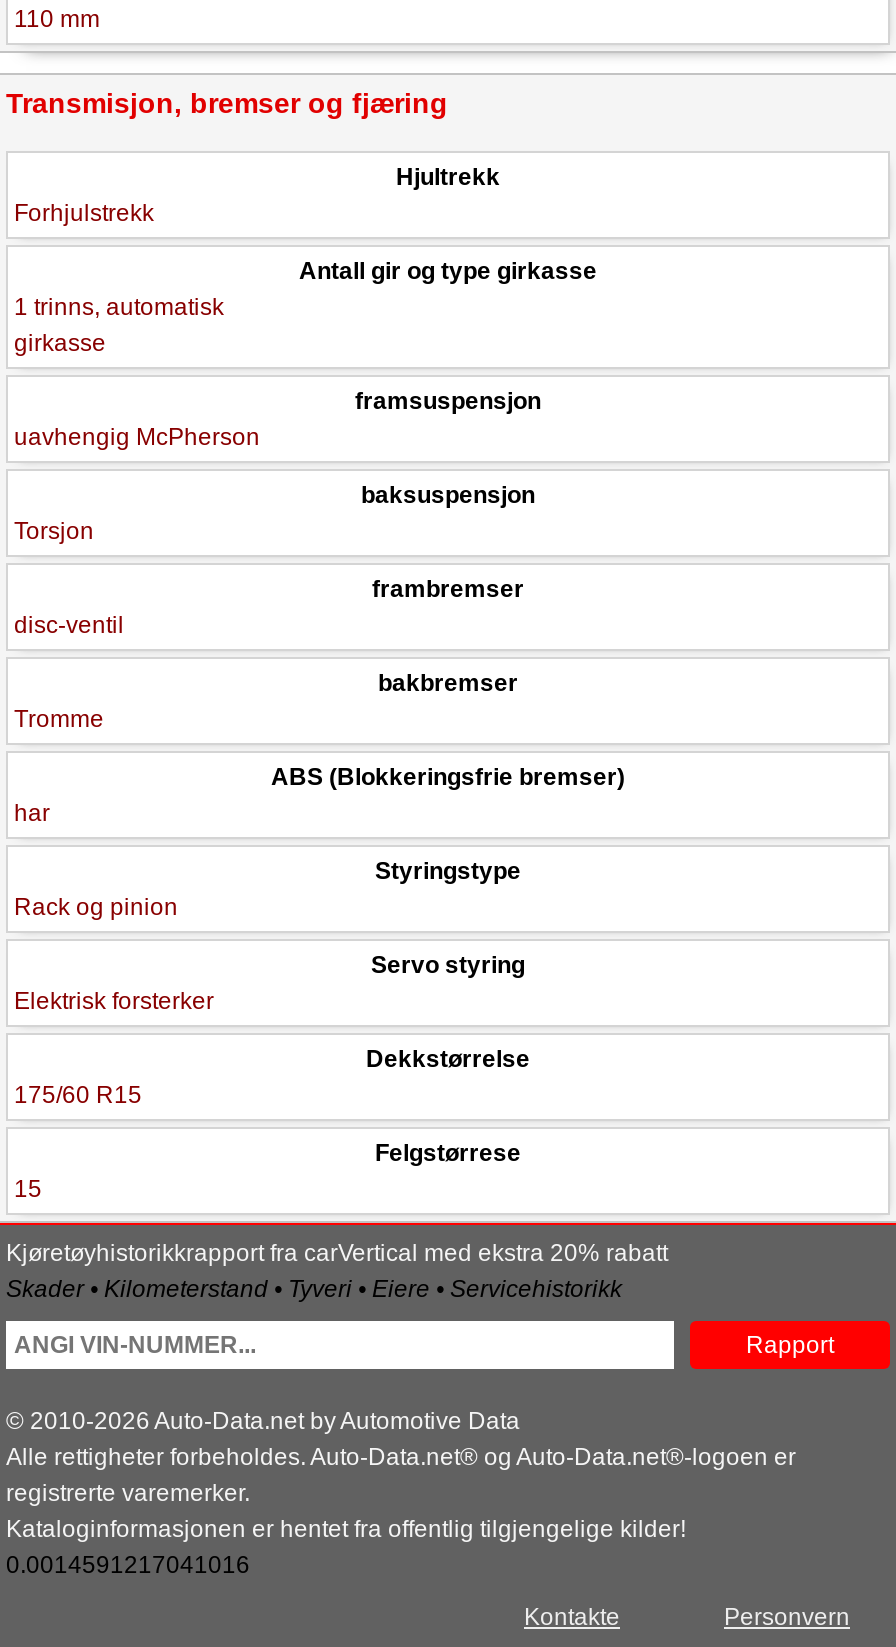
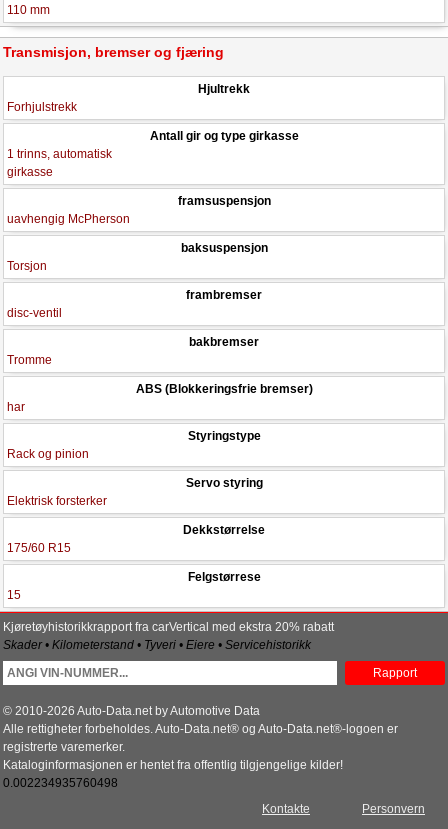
- 0.0014591217041016
+ 0.002234935760498
